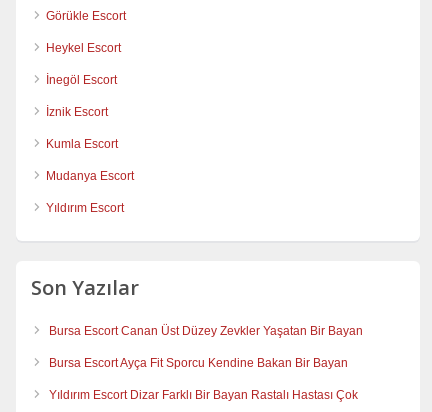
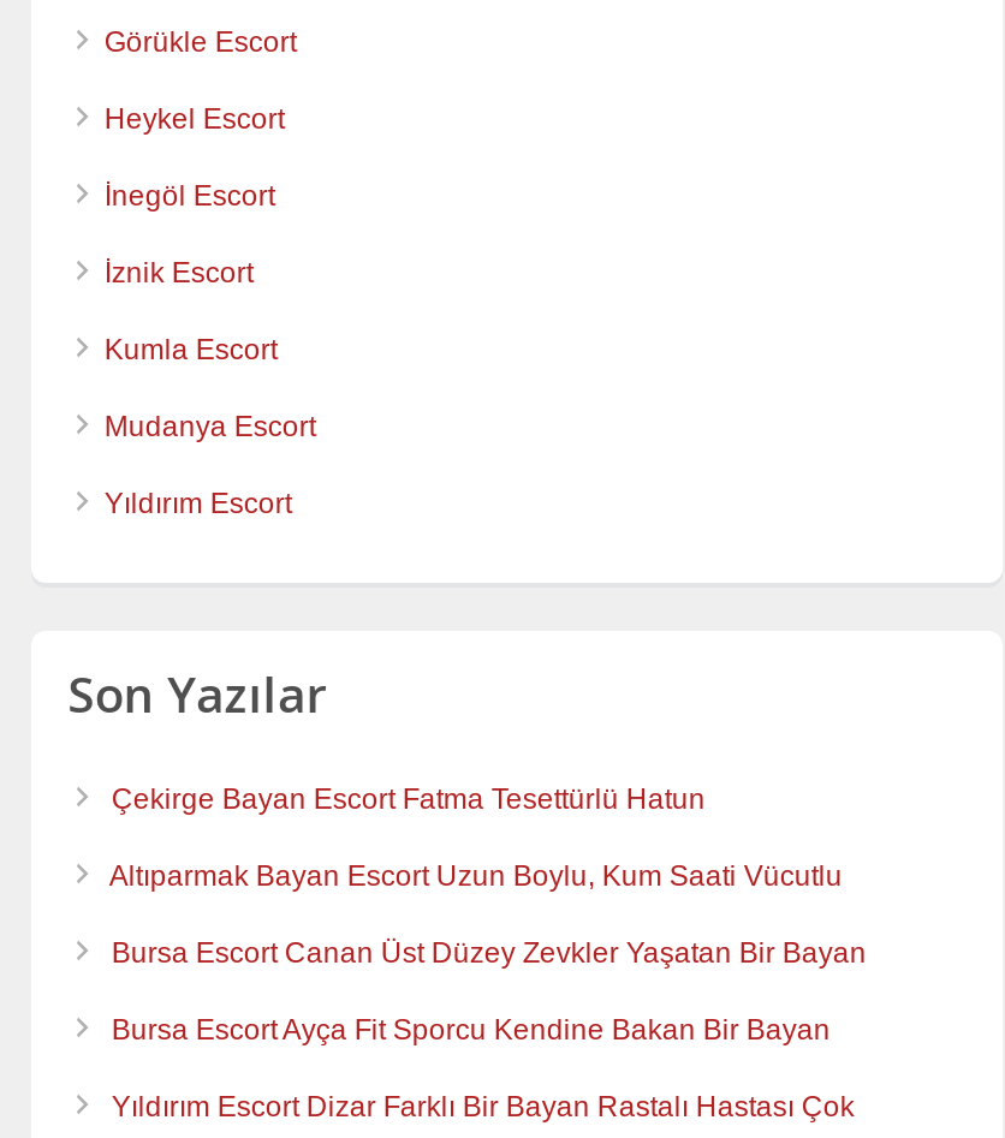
+ Çekirge Bayan Escort Fatma Tesettürlü Hatun
+ Altıparmak Bayan Escort Uzun Boylu, Kum Saati Vücutlu
